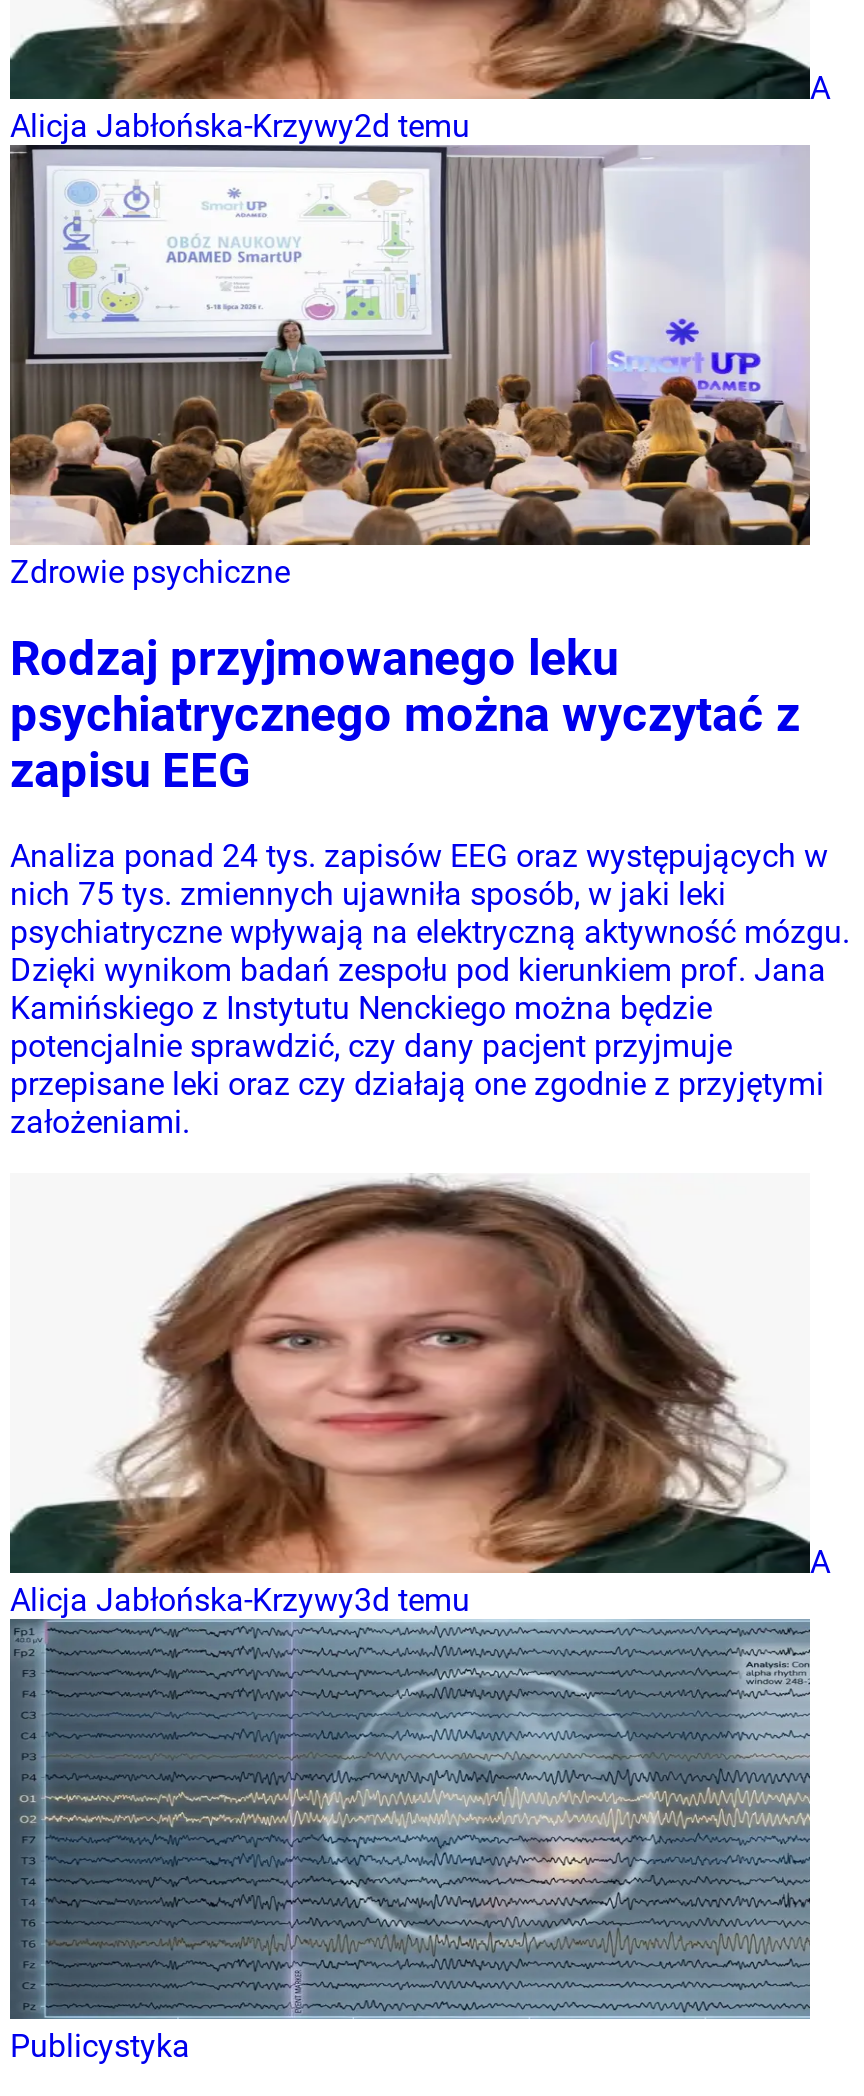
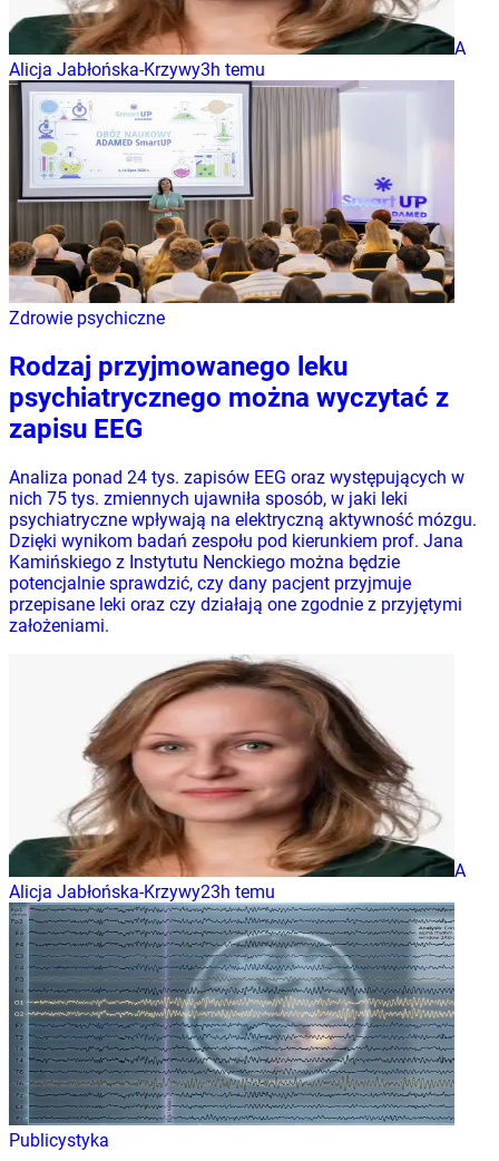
- Alicja Jabłońska-Krzywy2d temu
+ Alicja Jabłońska-Krzywy3h temu

- Alicja Jabłońska-Krzywy3d temu
+ Alicja Jabłońska-Krzywy23h temu
